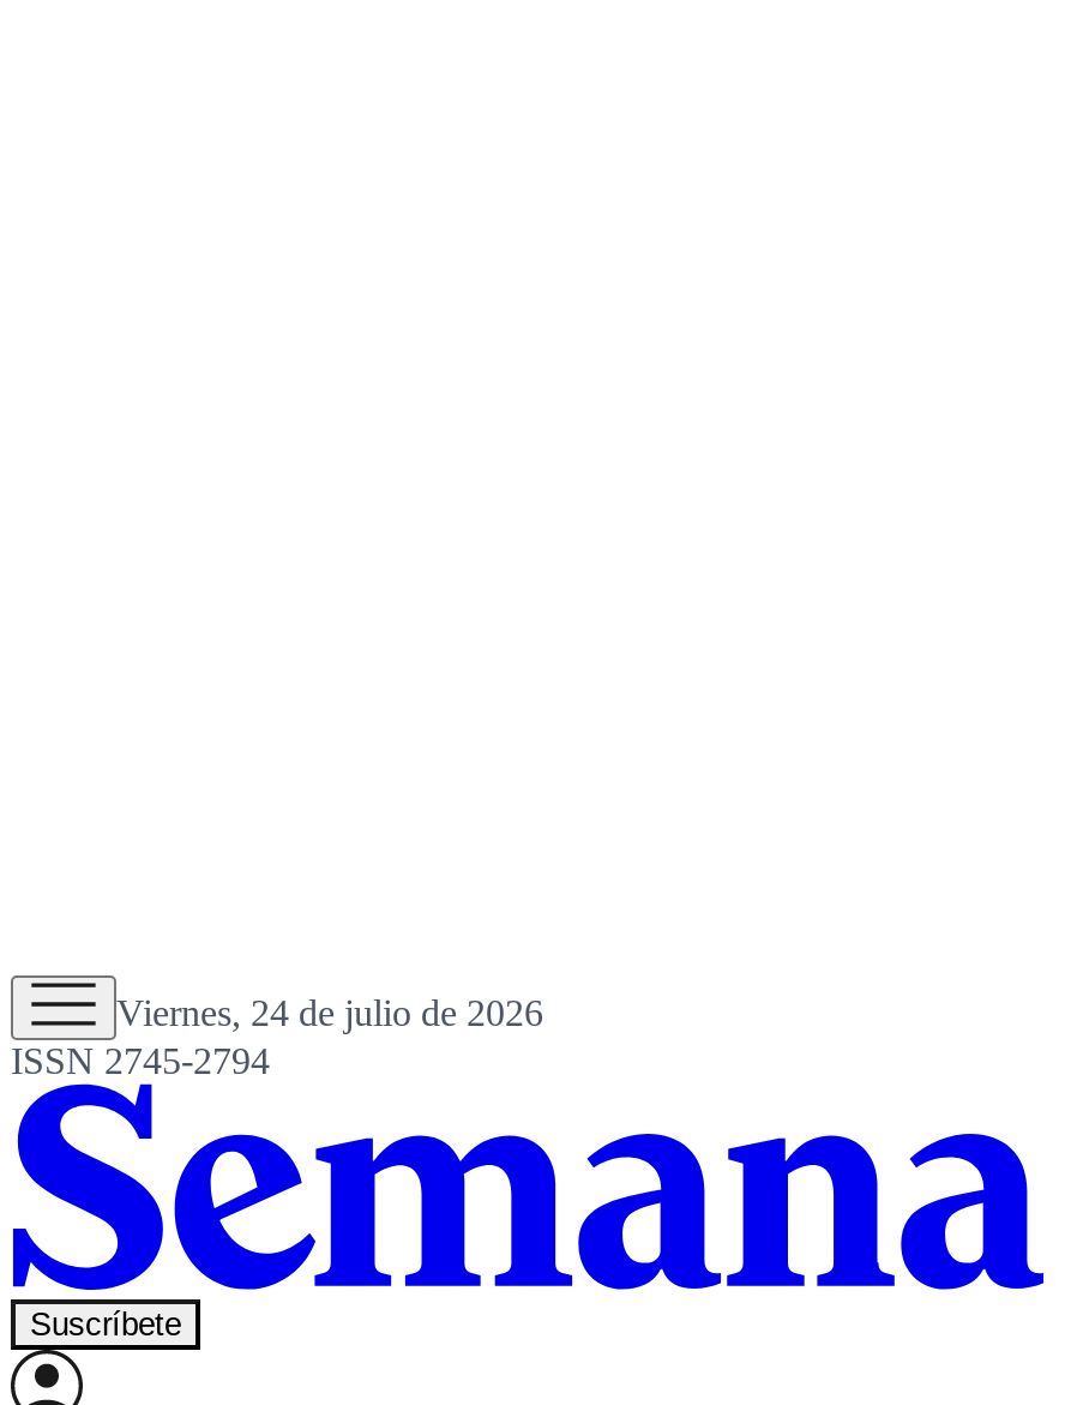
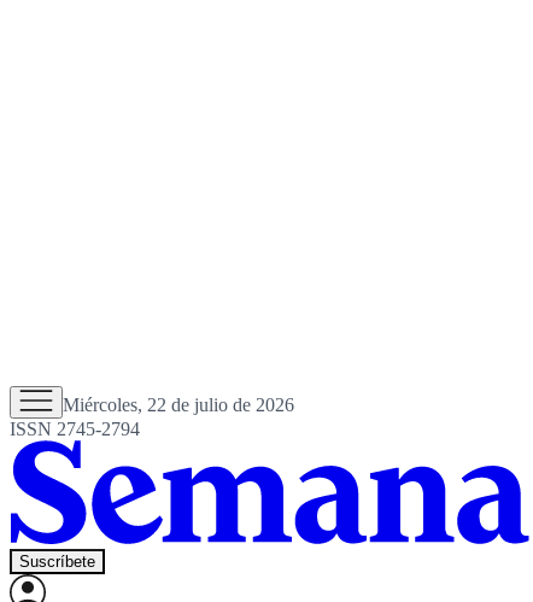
- Viernes, 24 de julio de 2026
+ Miércoles, 22 de julio de 2026
